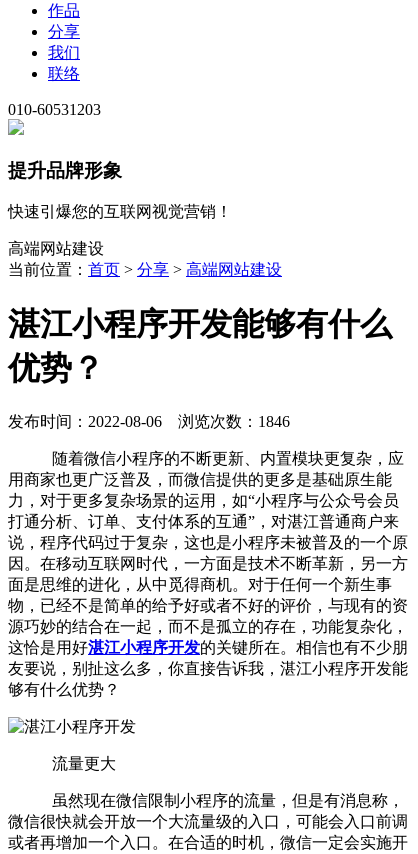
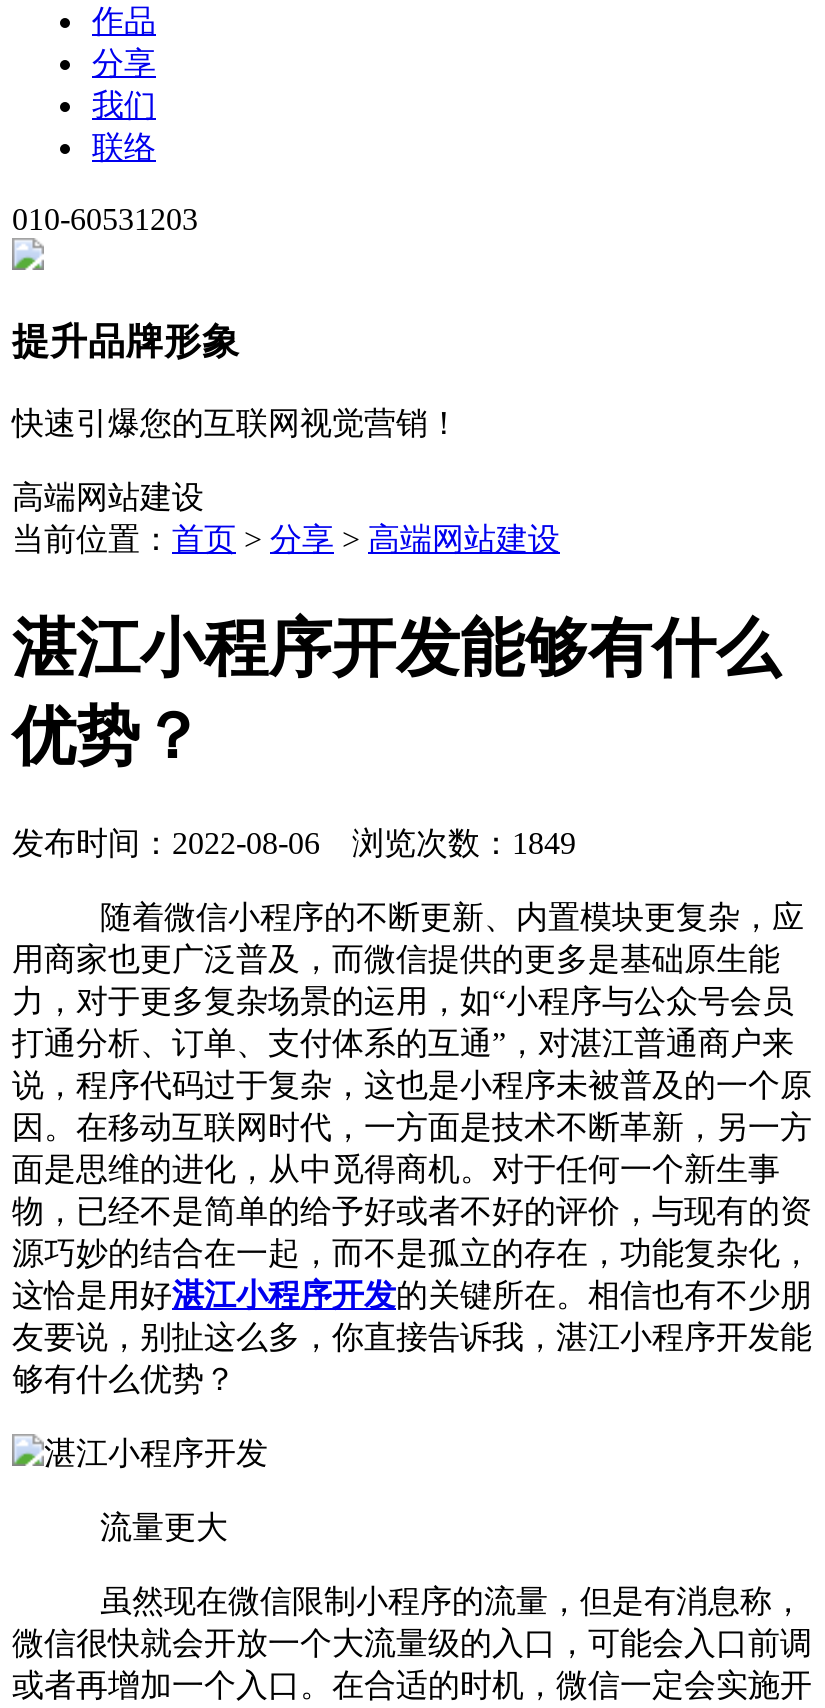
- 发布时间：2022-08-06 浏览次数：1846
+ 发布时间：2022-08-06 浏览次数：1849
